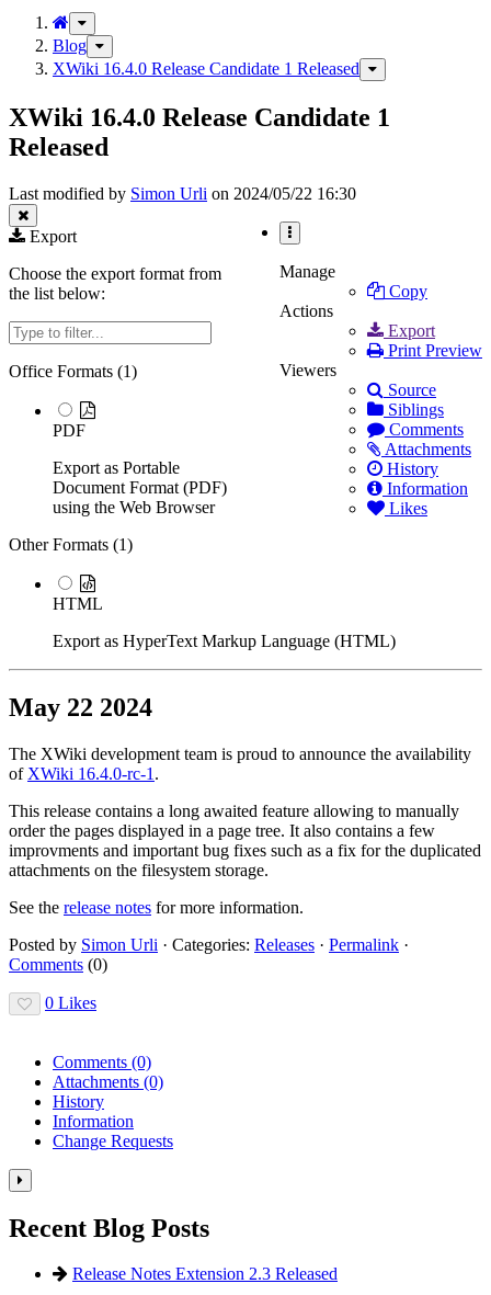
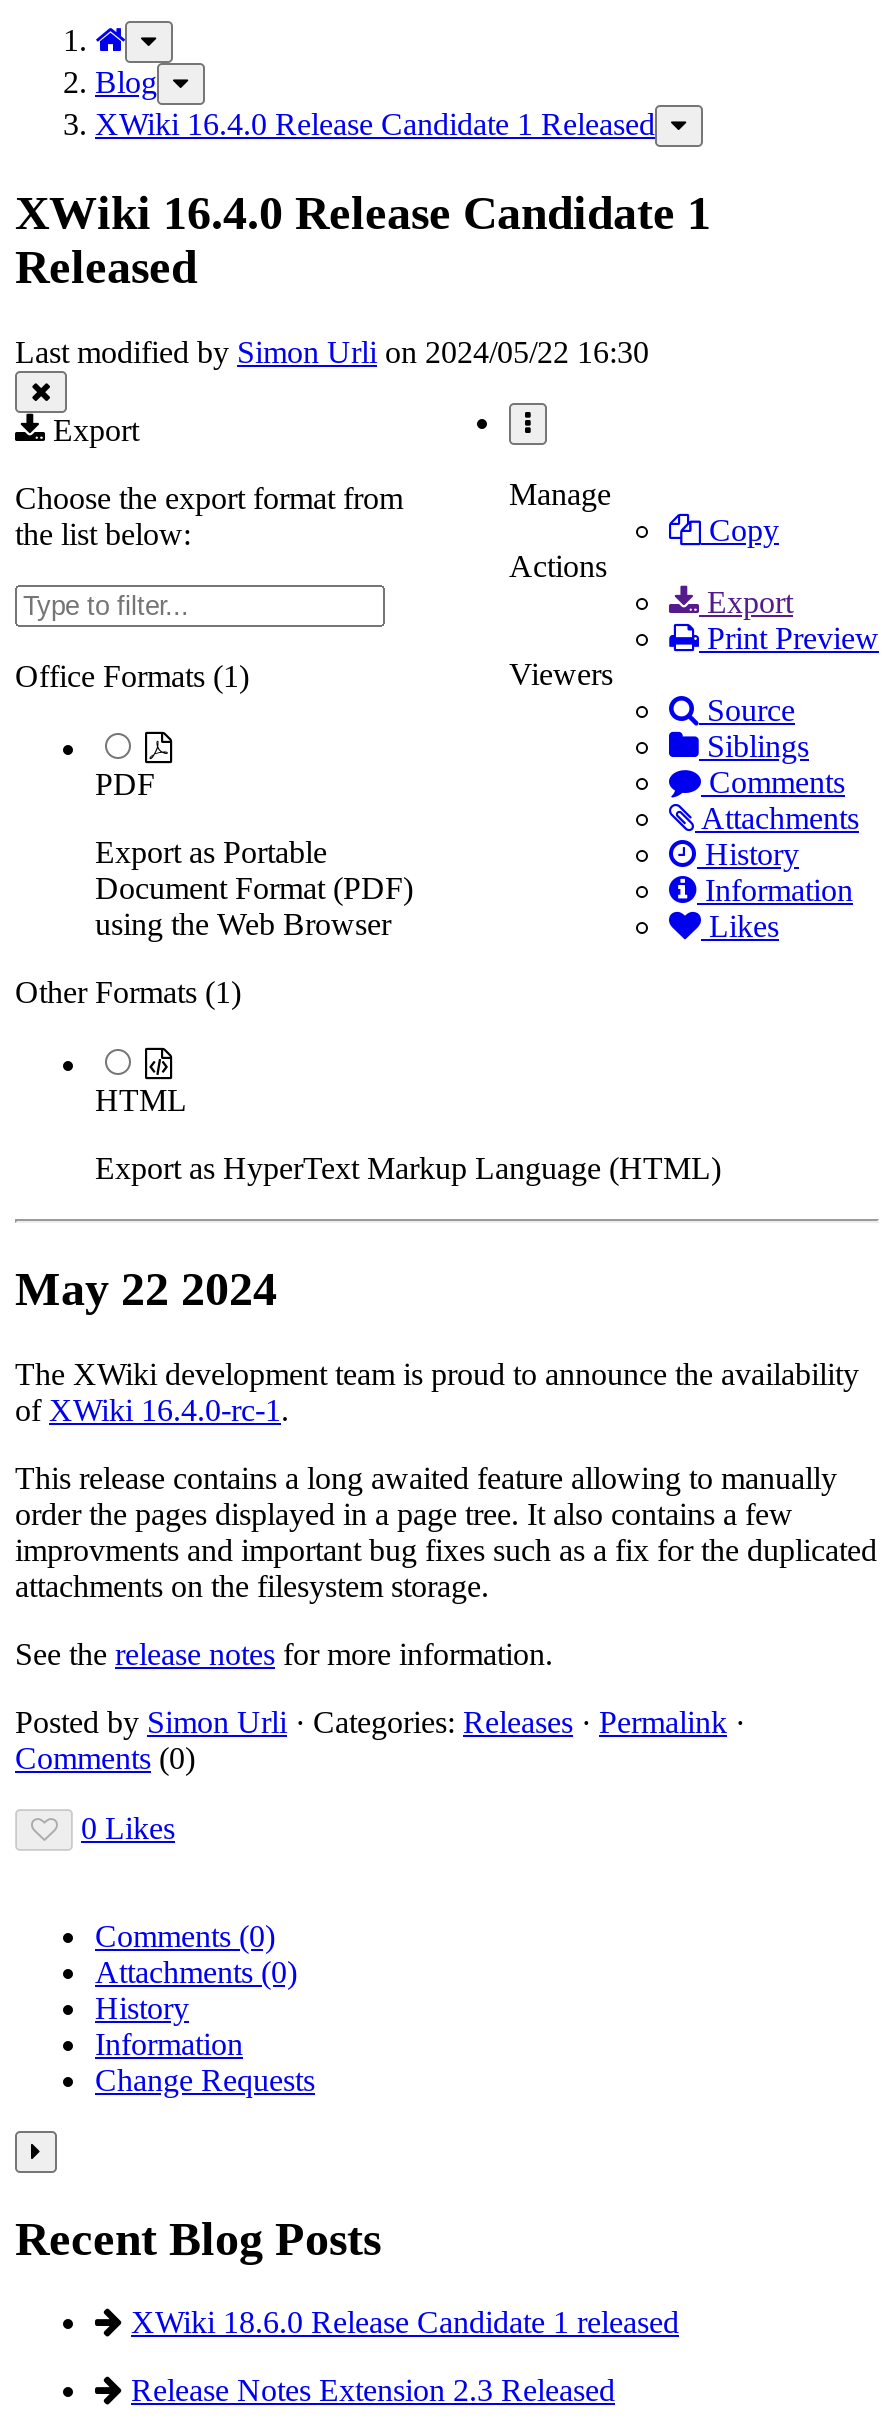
+ XWiki 18.6.0 Release Candidate 1 released
